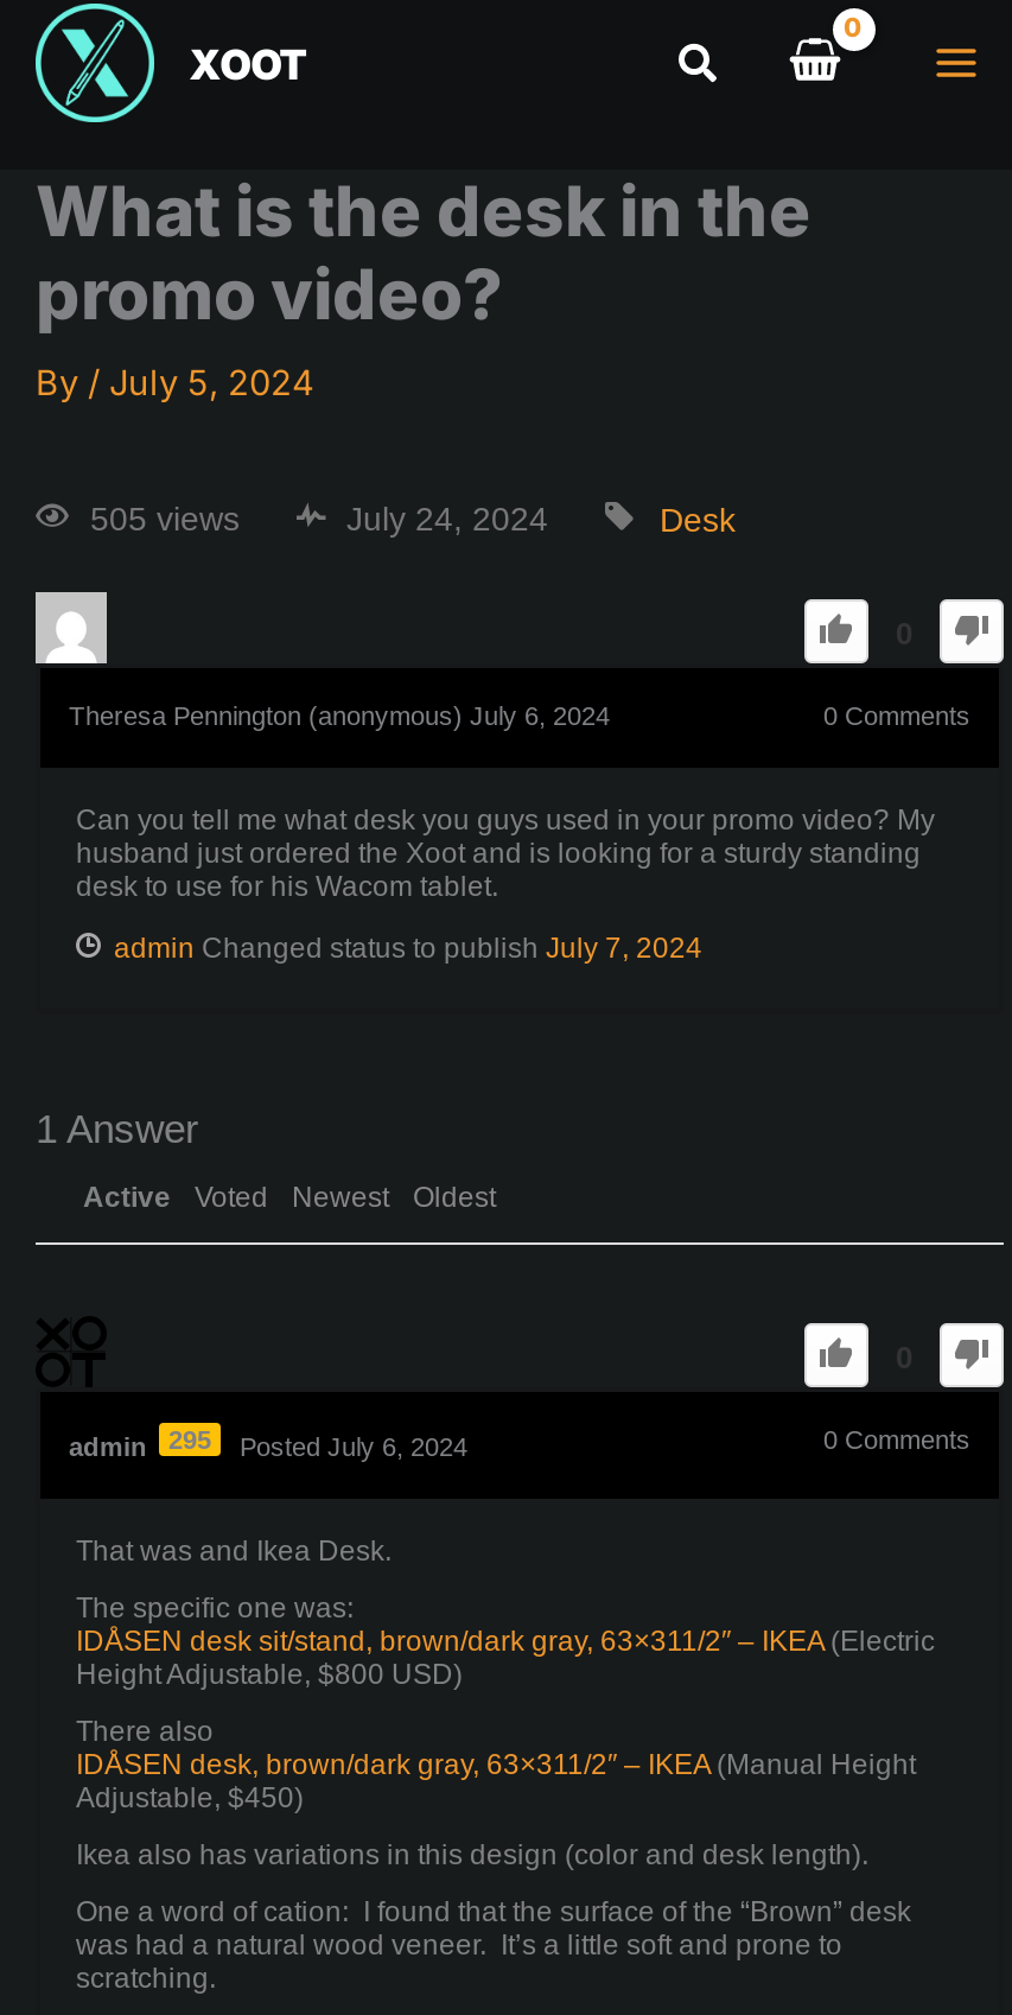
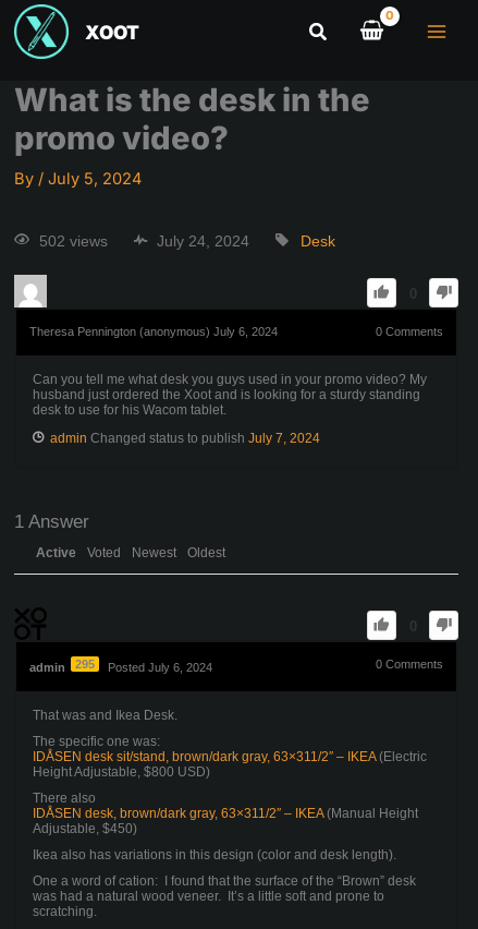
- 505 views
+ 502 views
